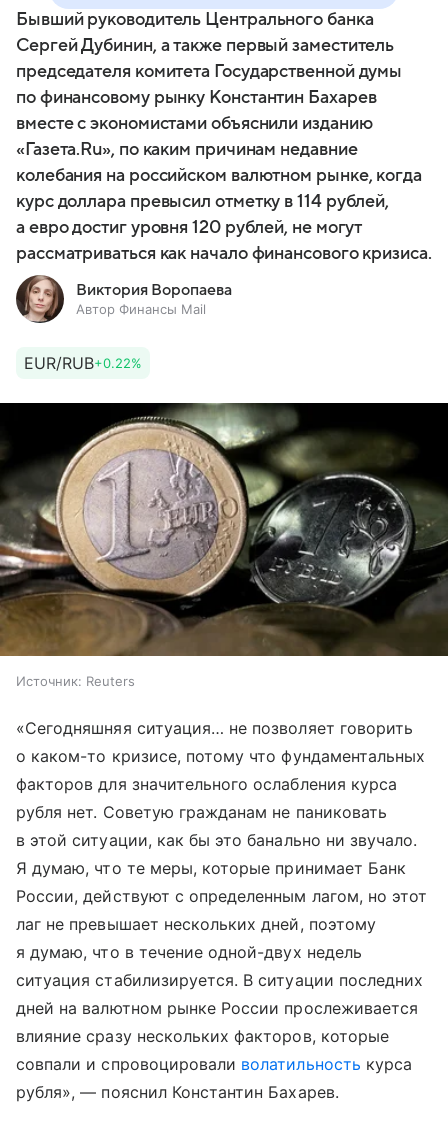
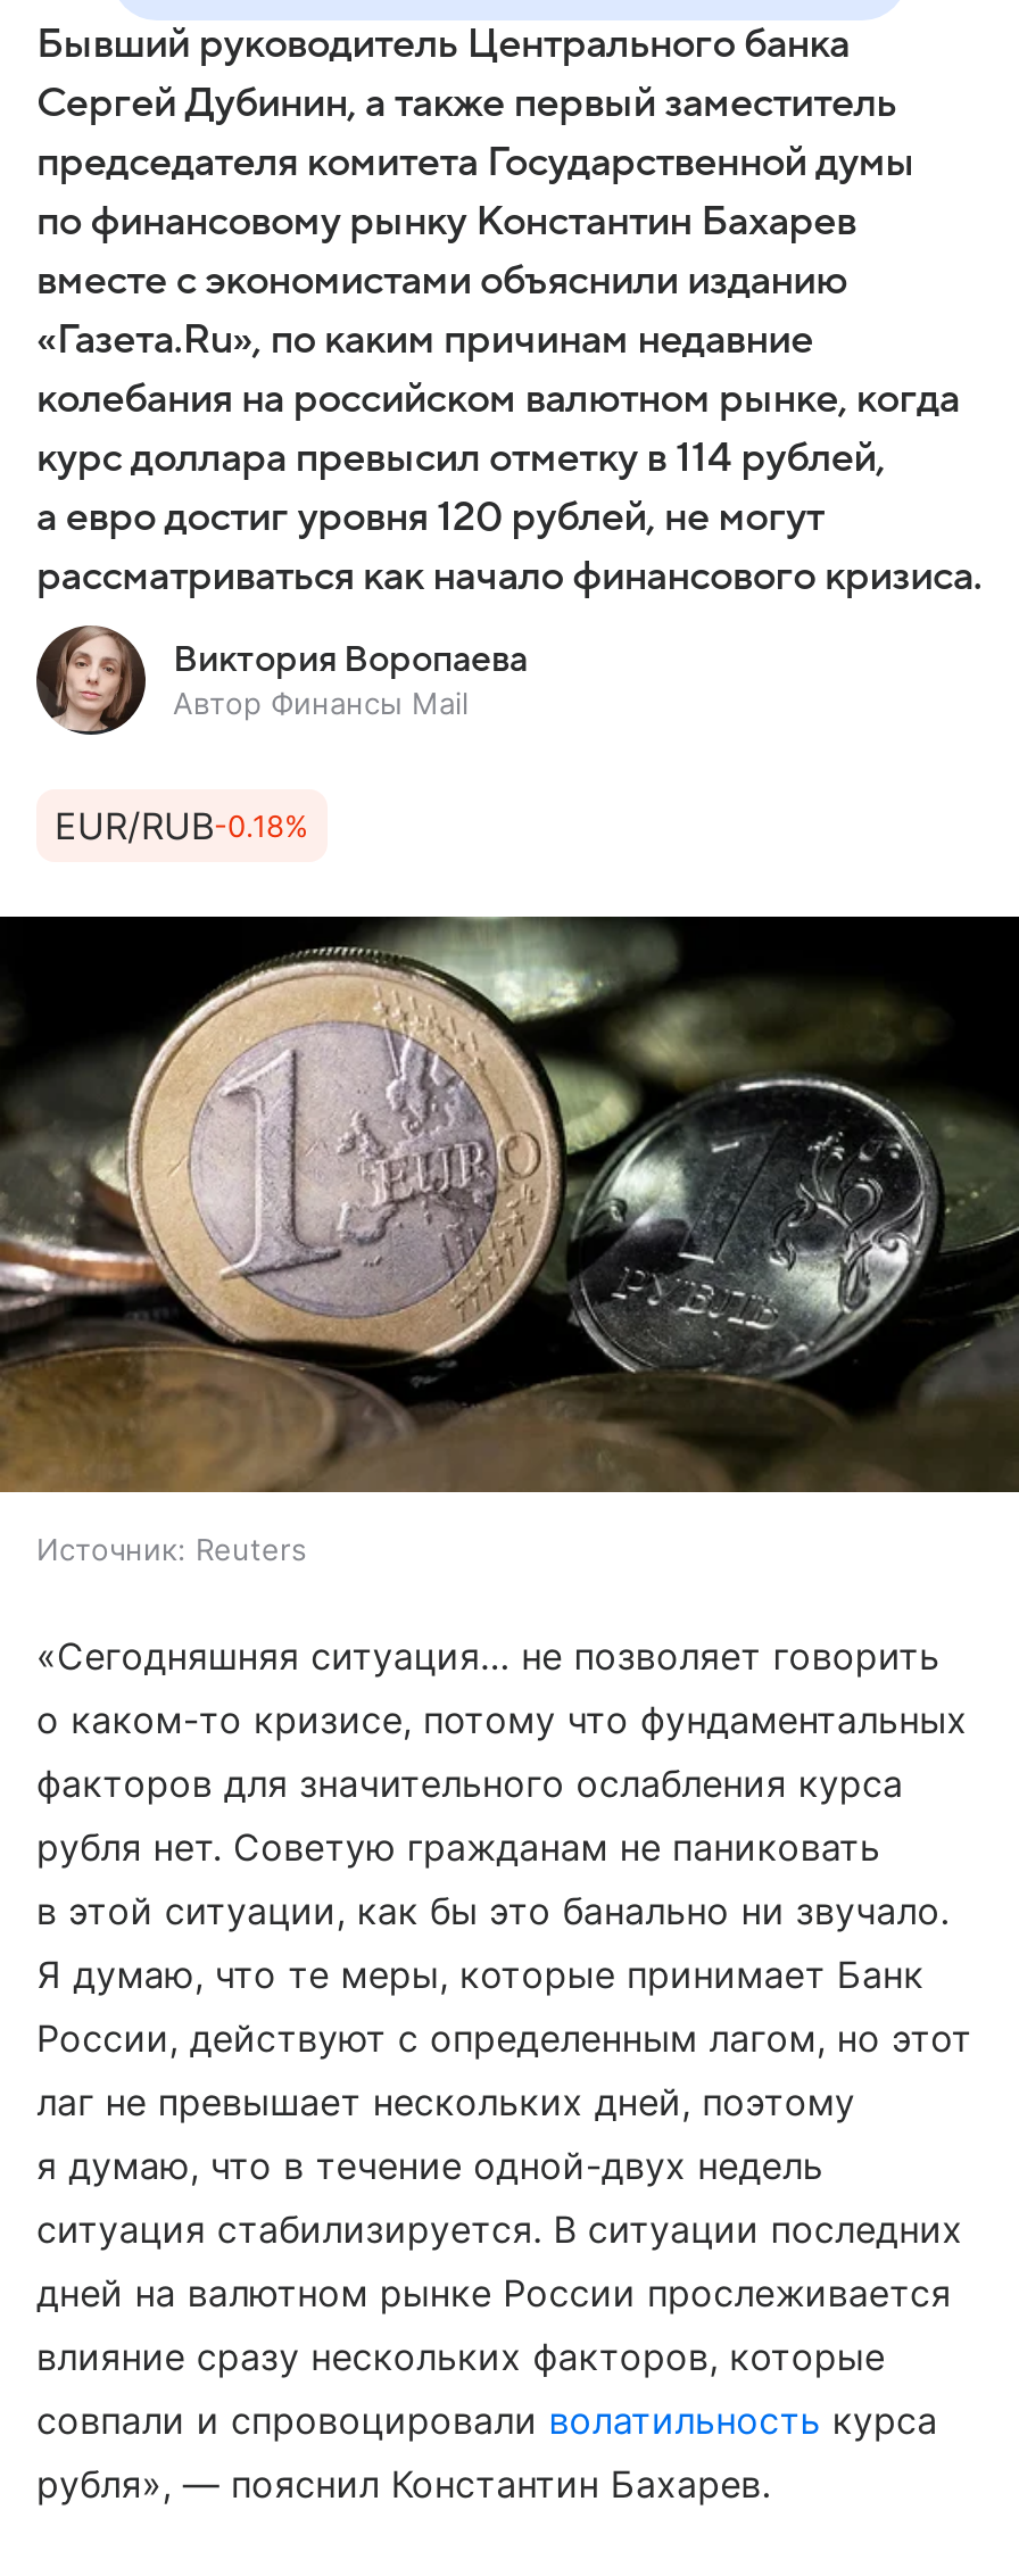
- EUR/RUB+0.22%
+ EUR/RUB-0.18%
